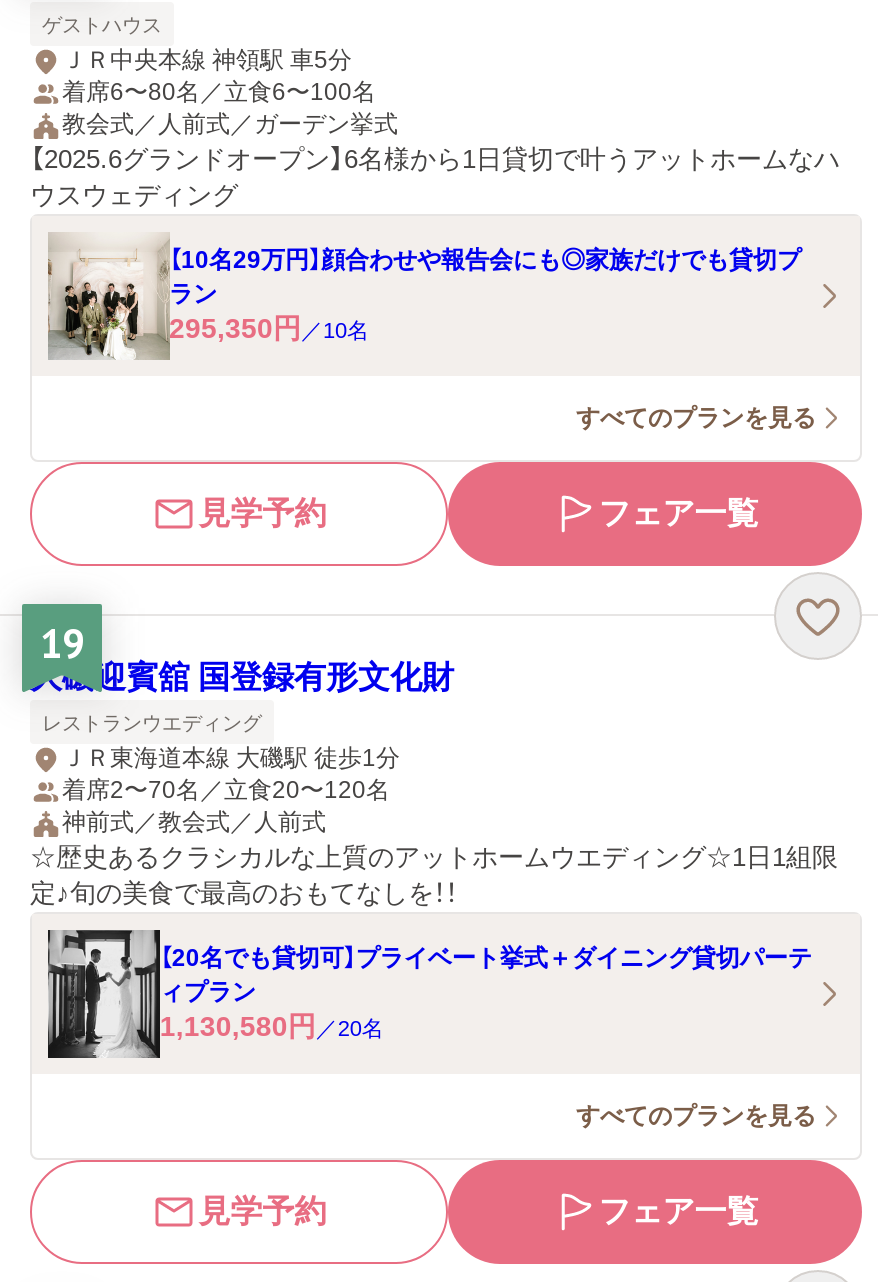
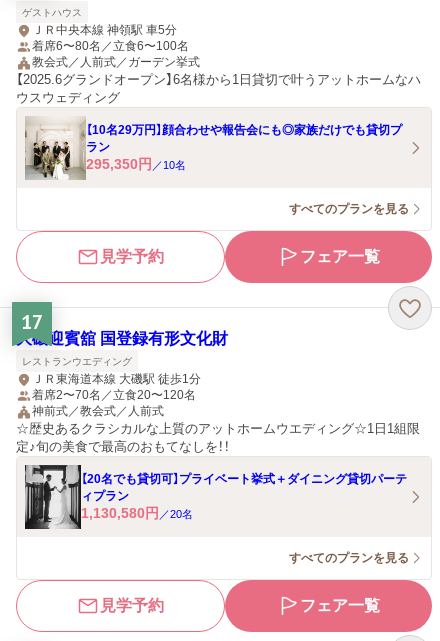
- 19
+ 17
